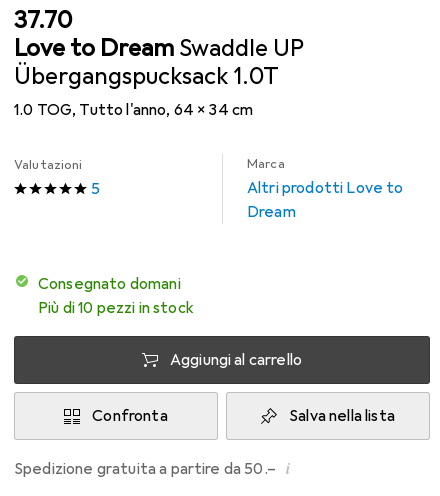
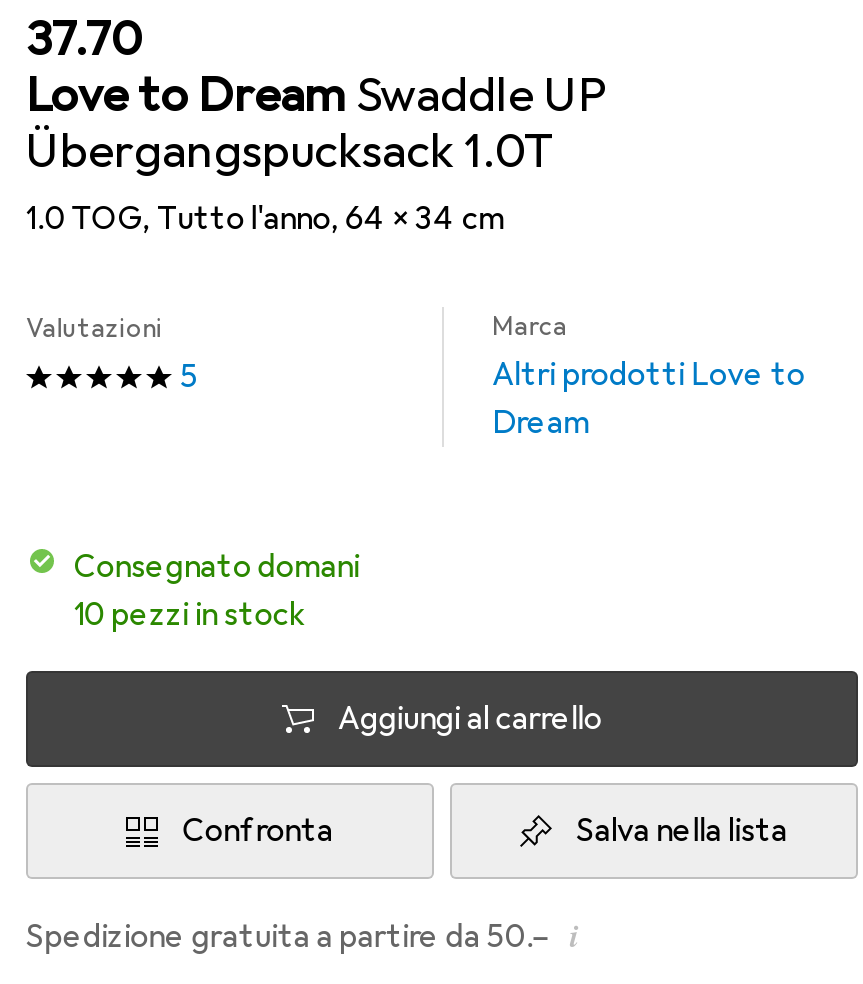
- Più di 10 pezzi in stock
+ 10 pezzi in stock
